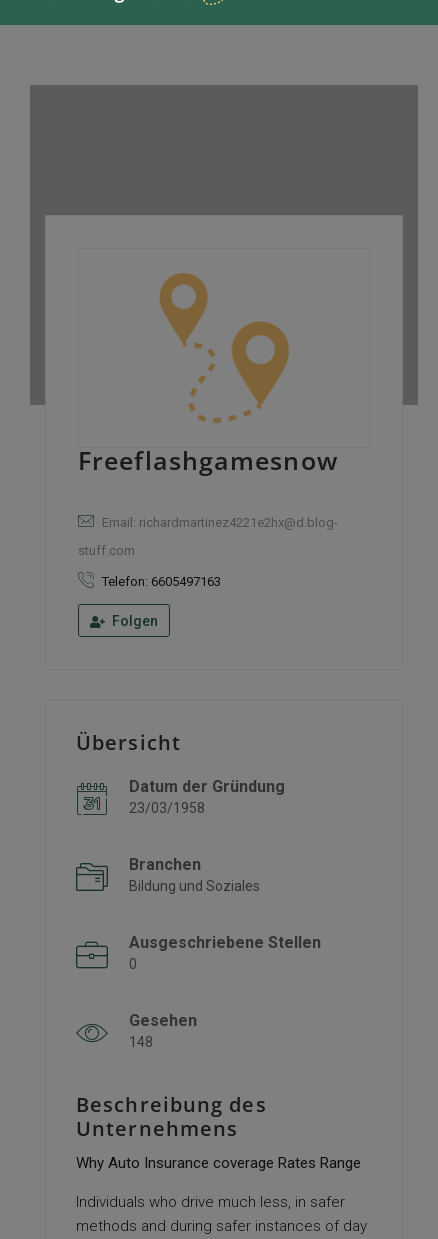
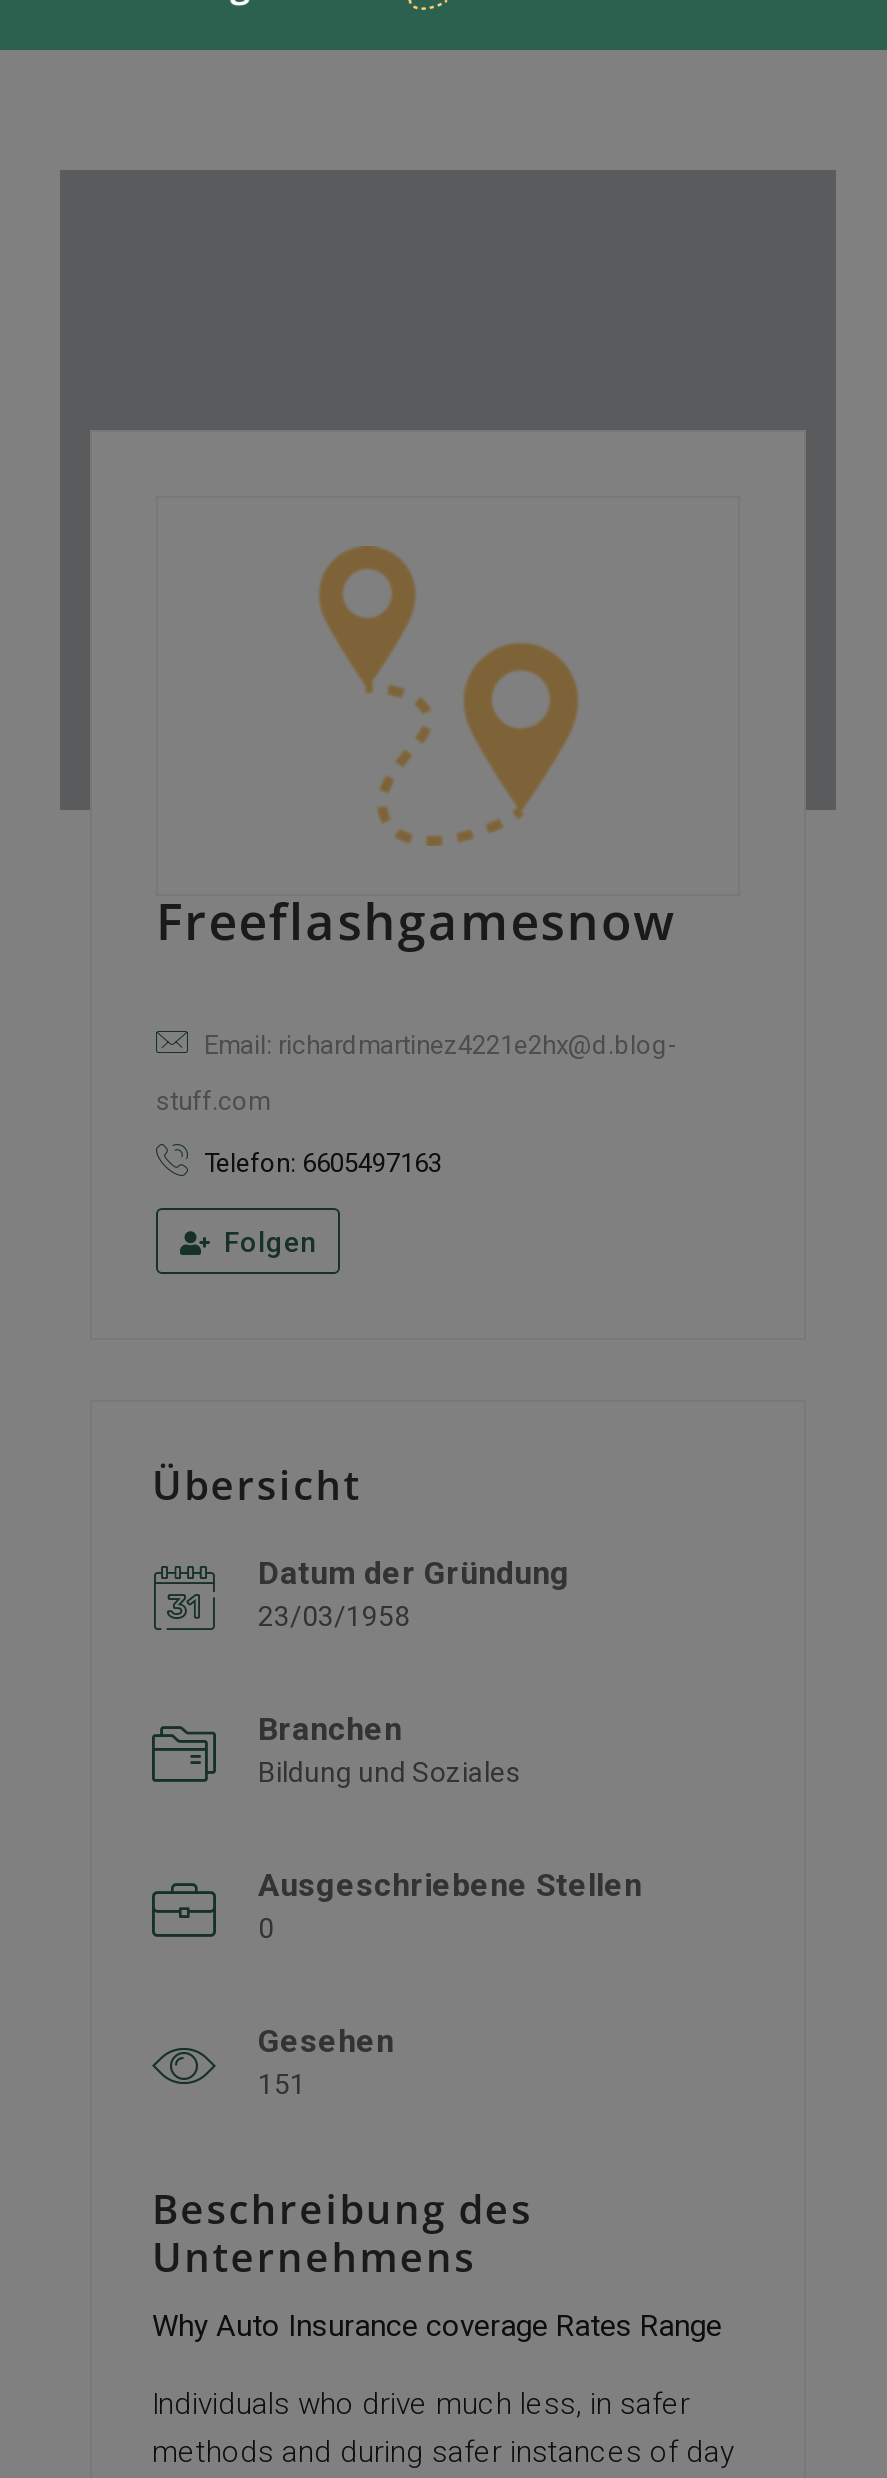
- 148
+ 151
